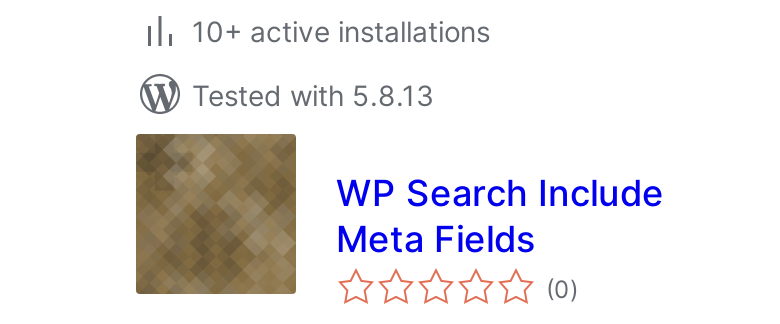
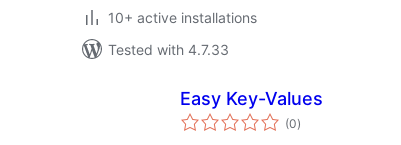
- Tested with 5.8.13
+ Tested with 4.7.33

- [image]

- WP Search Include
- Meta Fields
+ Easy Key-Values
